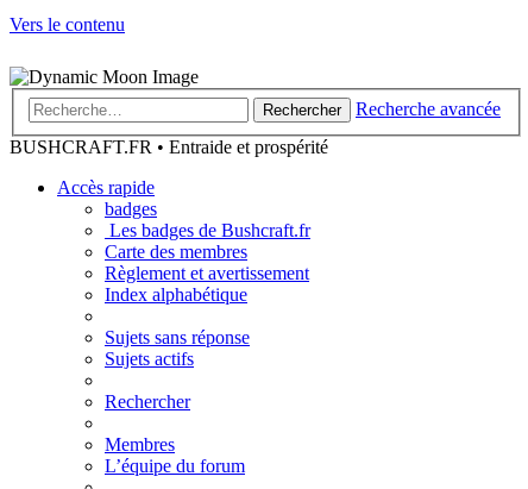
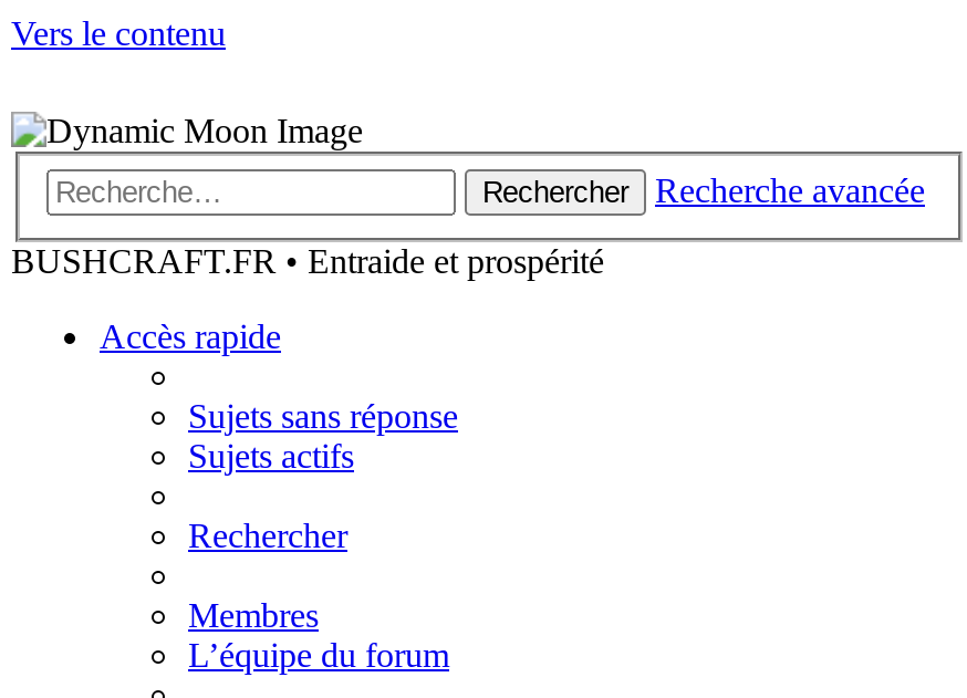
- badges
- Les badges de Bushcraft.fr
- Carte des membres
- Règlement et avertissement
- Index alphabétique
